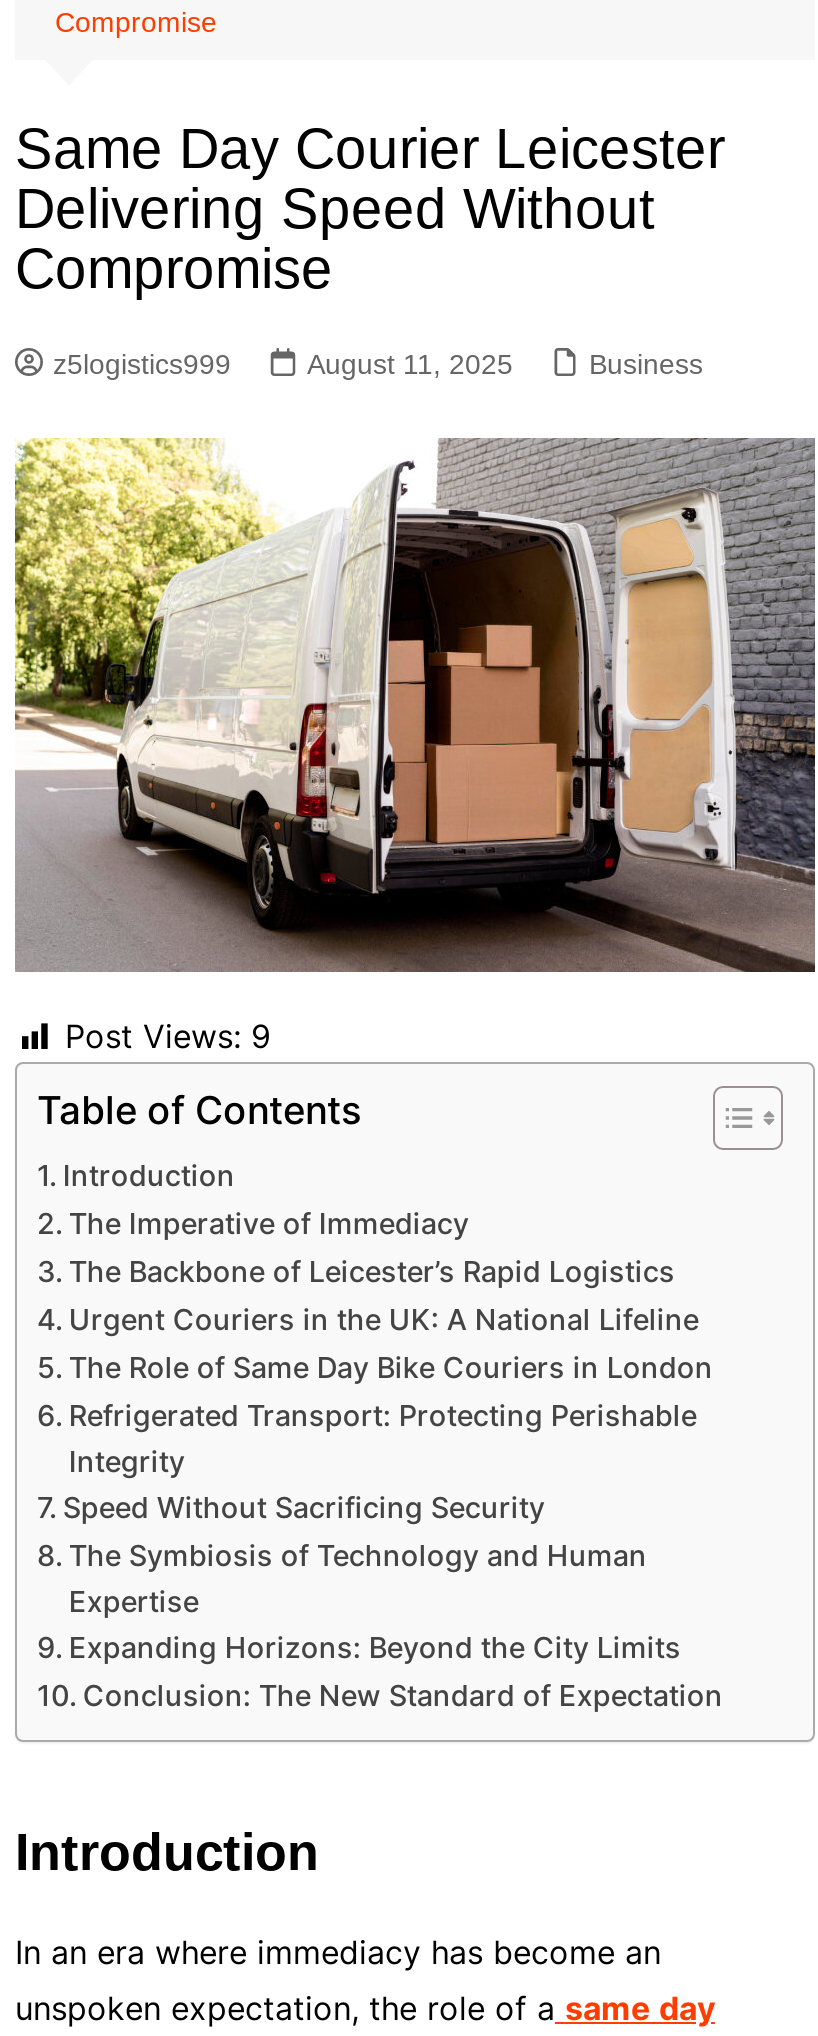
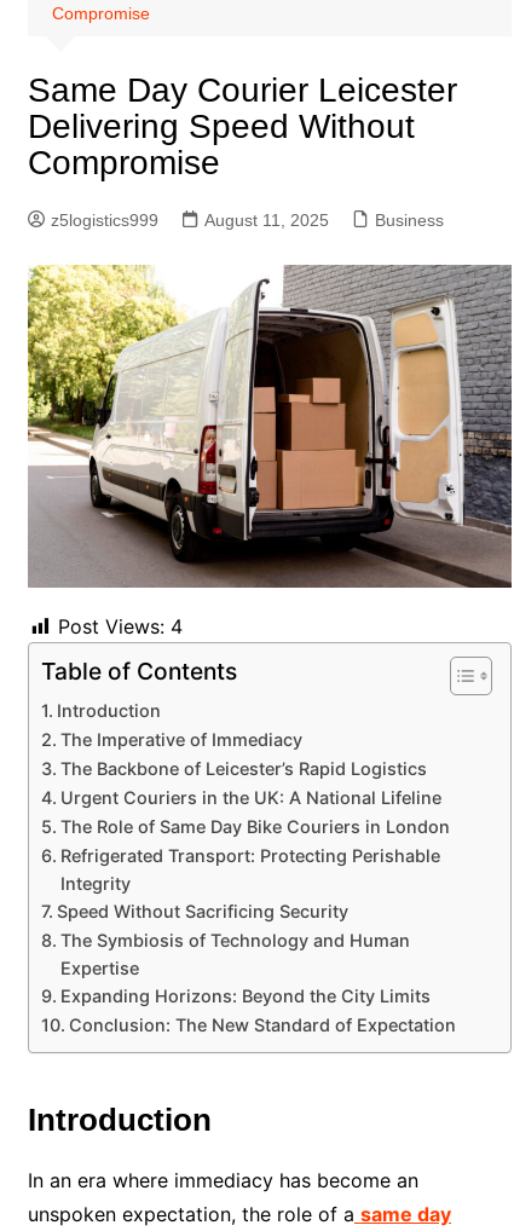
- Post Views: 9
+ Post Views: 4
